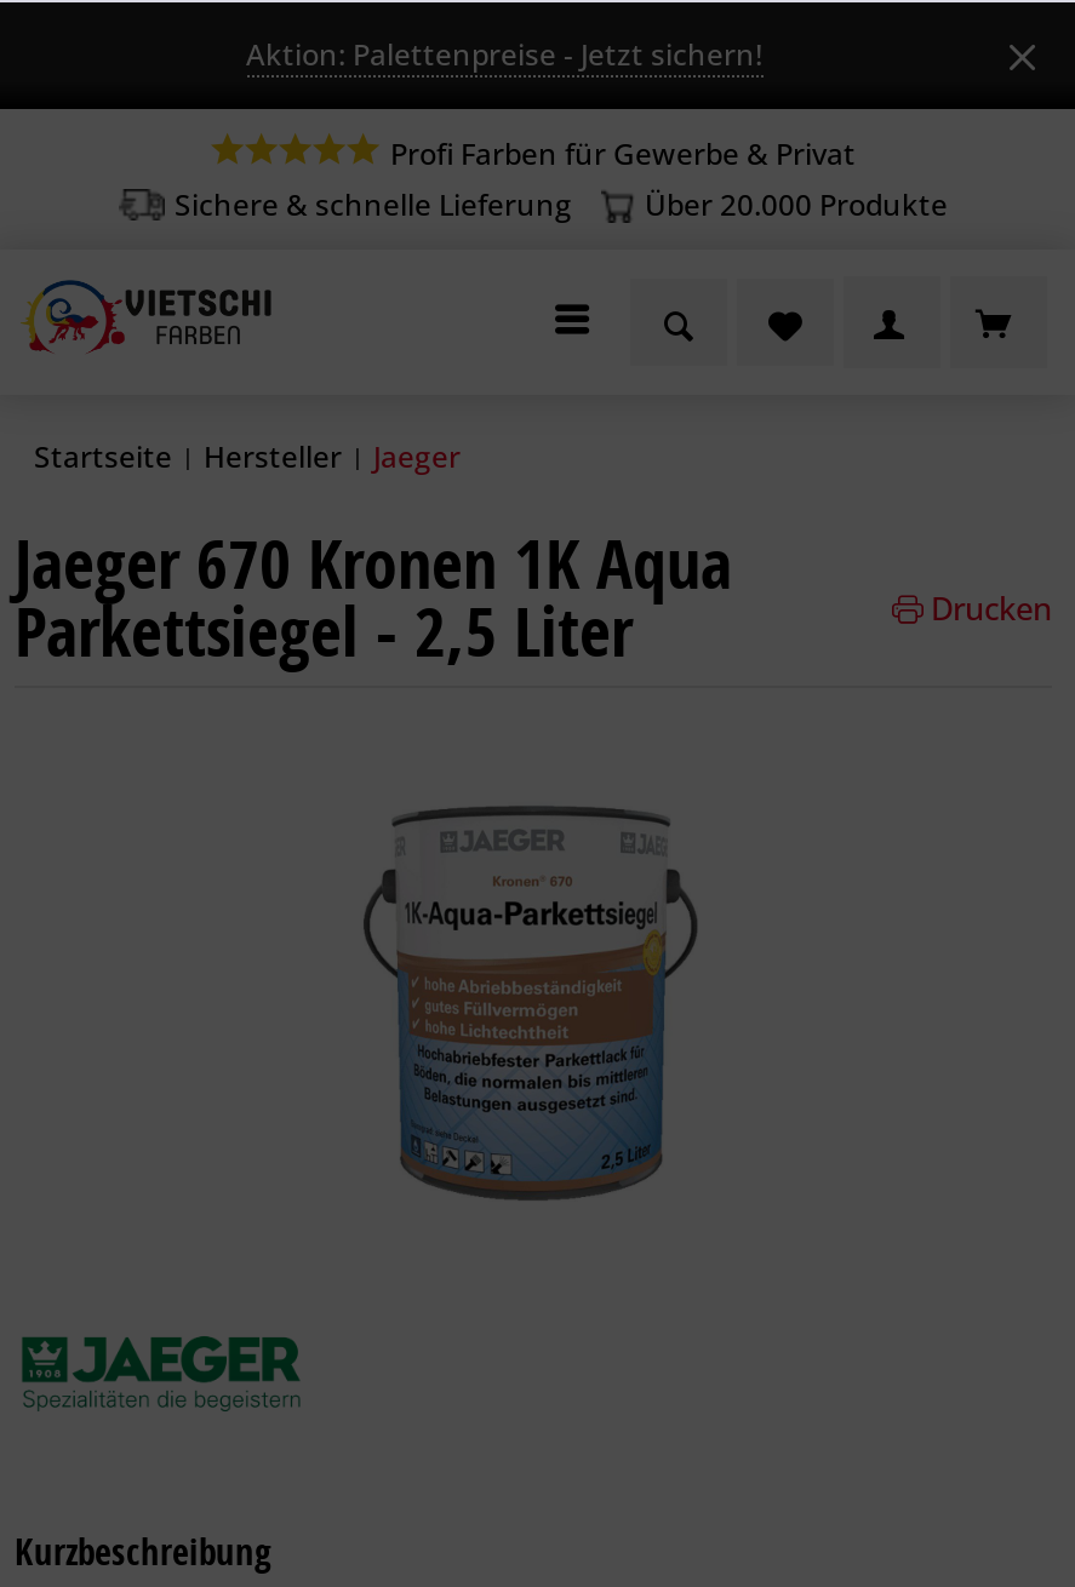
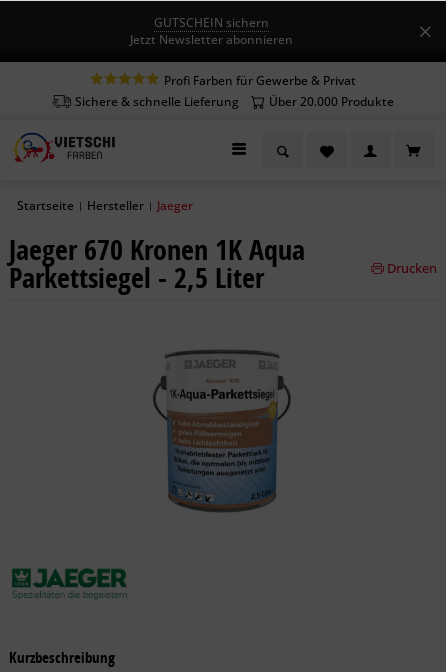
- Aktion: Palettenpreise - Jetzt sichern!
+ GUTSCHEIN sichern
+ Jetzt Newsletter abonnieren
